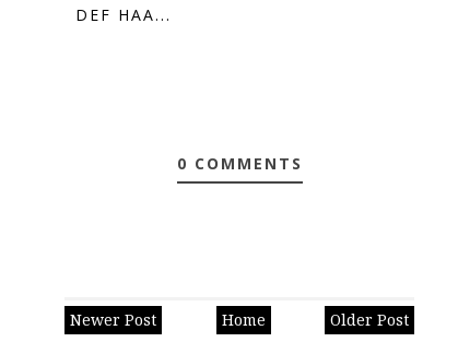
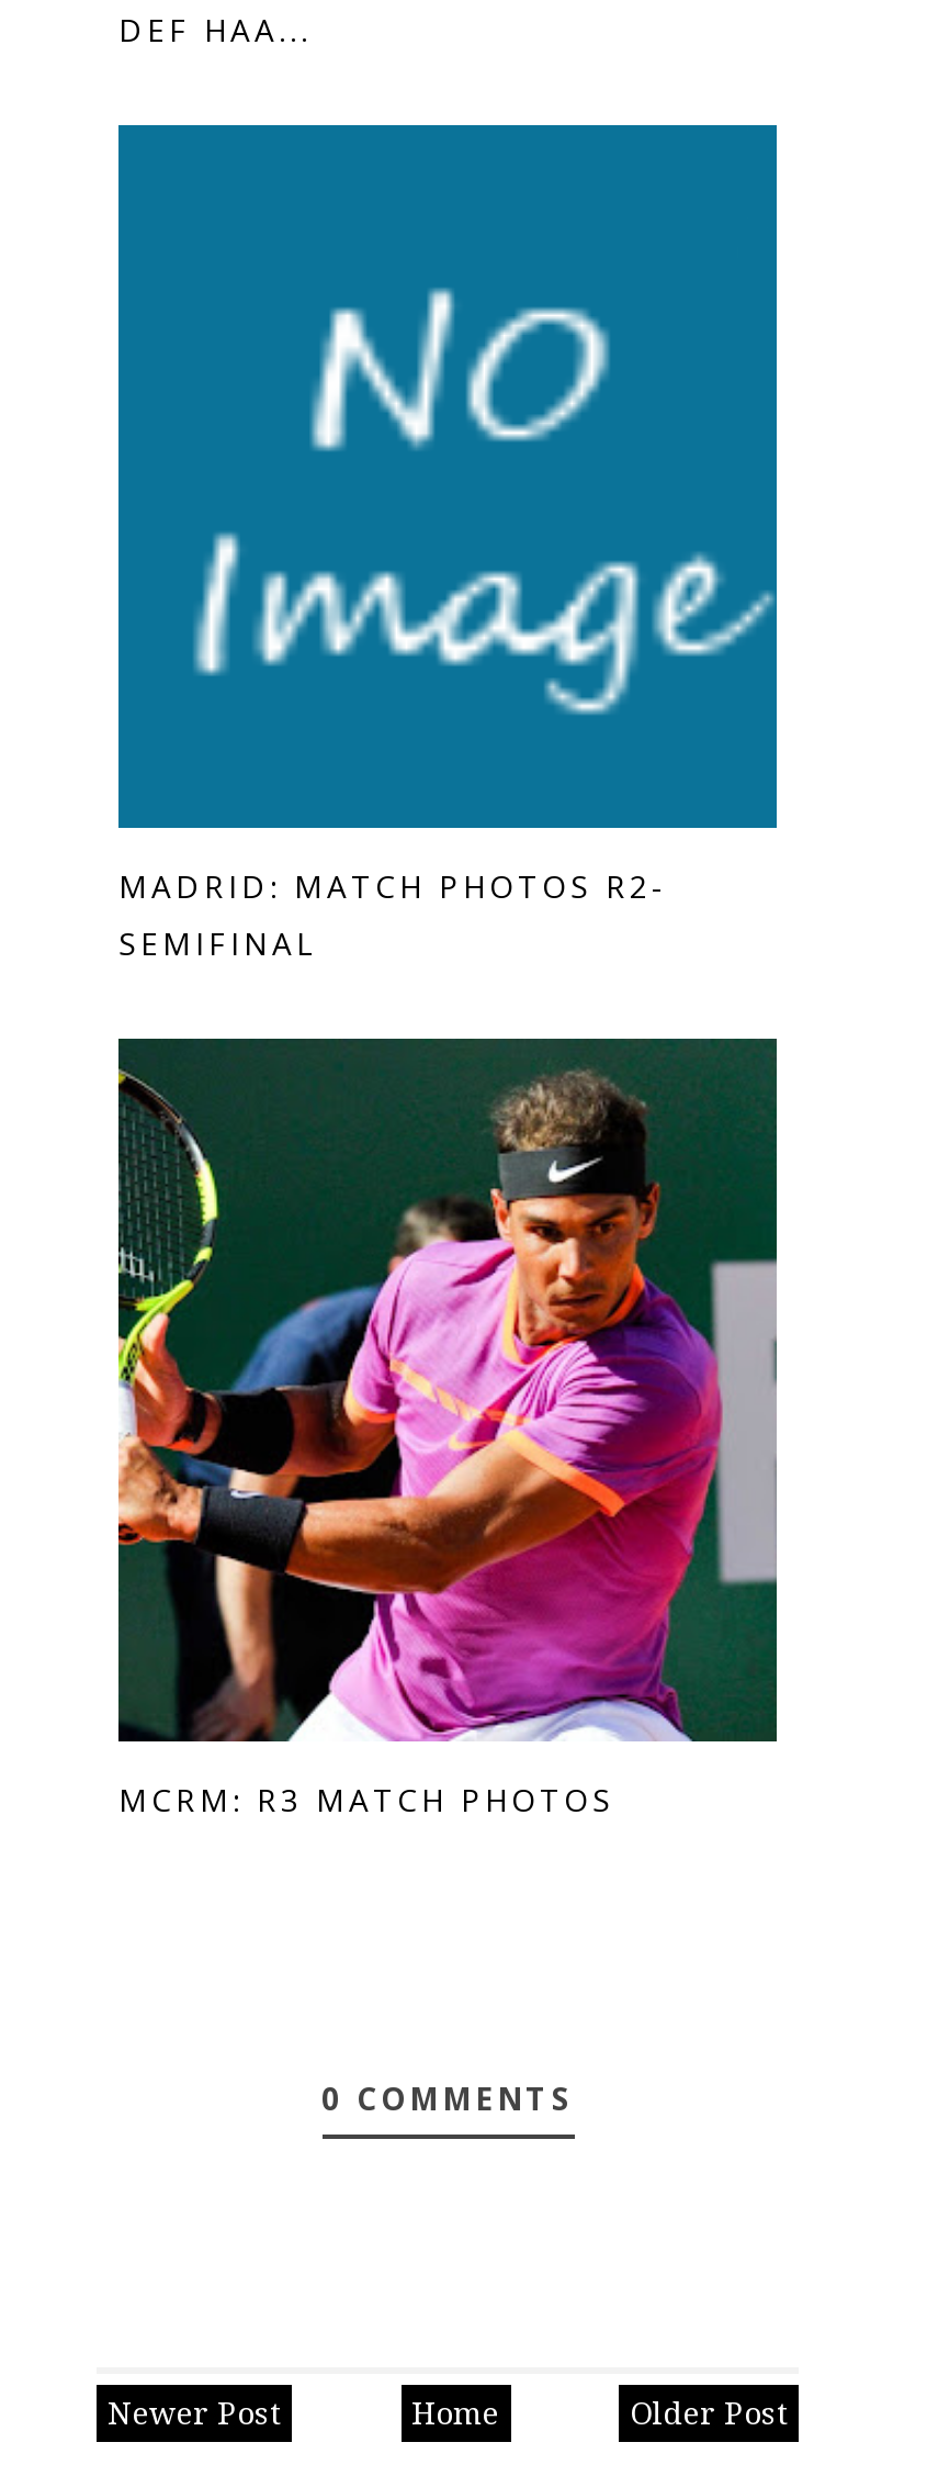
+ [image]
+ MADRID: MATCH PHOTOS R2-
+ SEMIFINAL

+ [image]
+ MCRM: R3 MATCH PHOTOS
